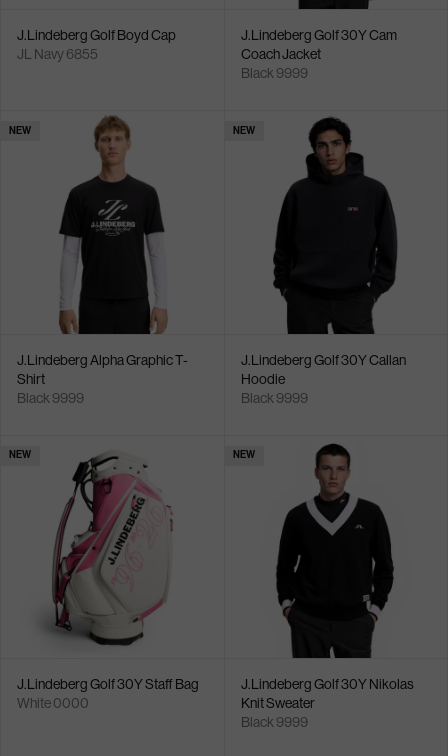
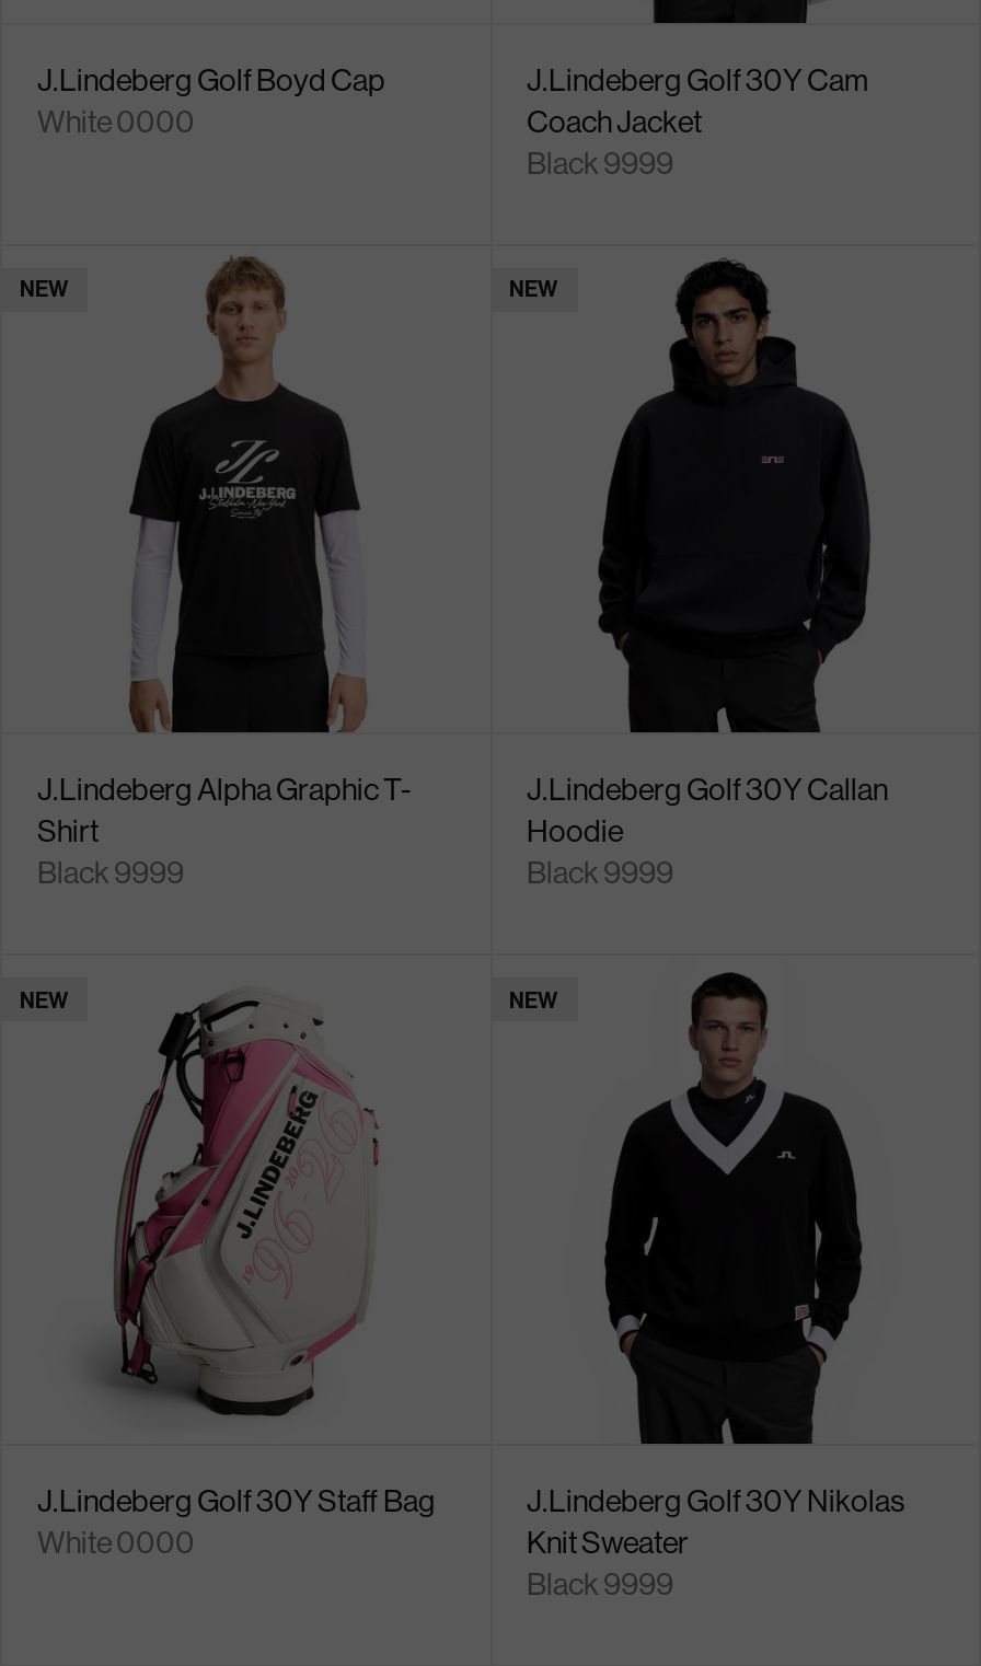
- JL Navy 6855
+ White 0000
